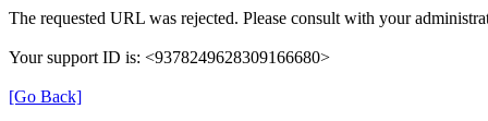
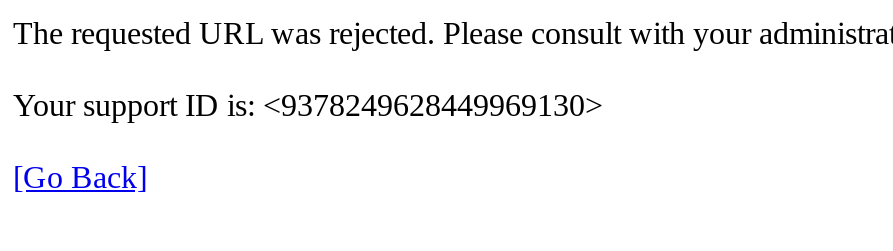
- Your support ID is: <9378249628309166680>
+ Your support ID is: <9378249628449969130>
